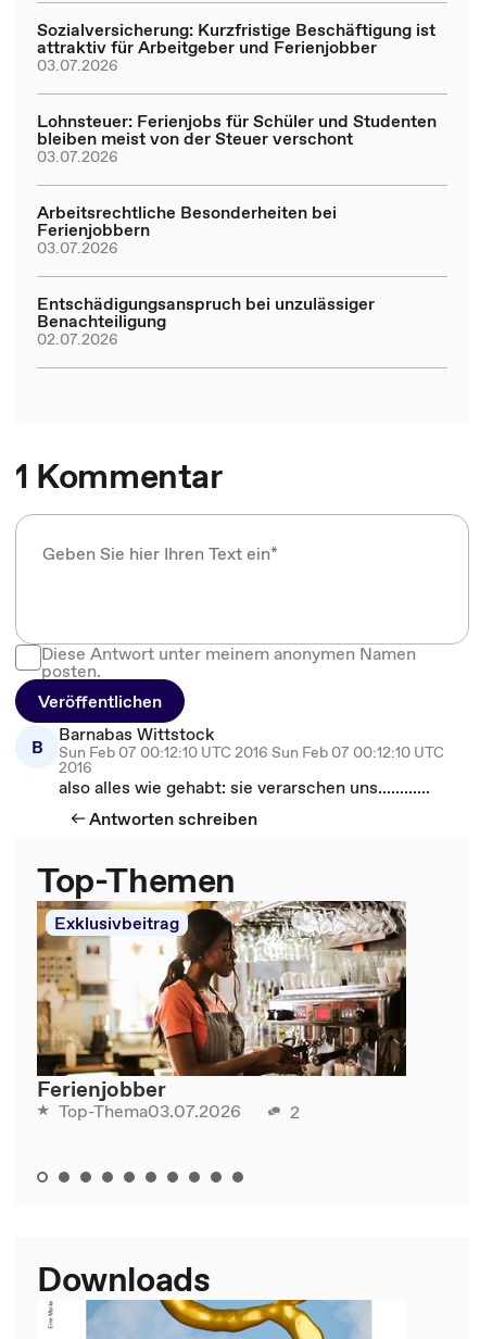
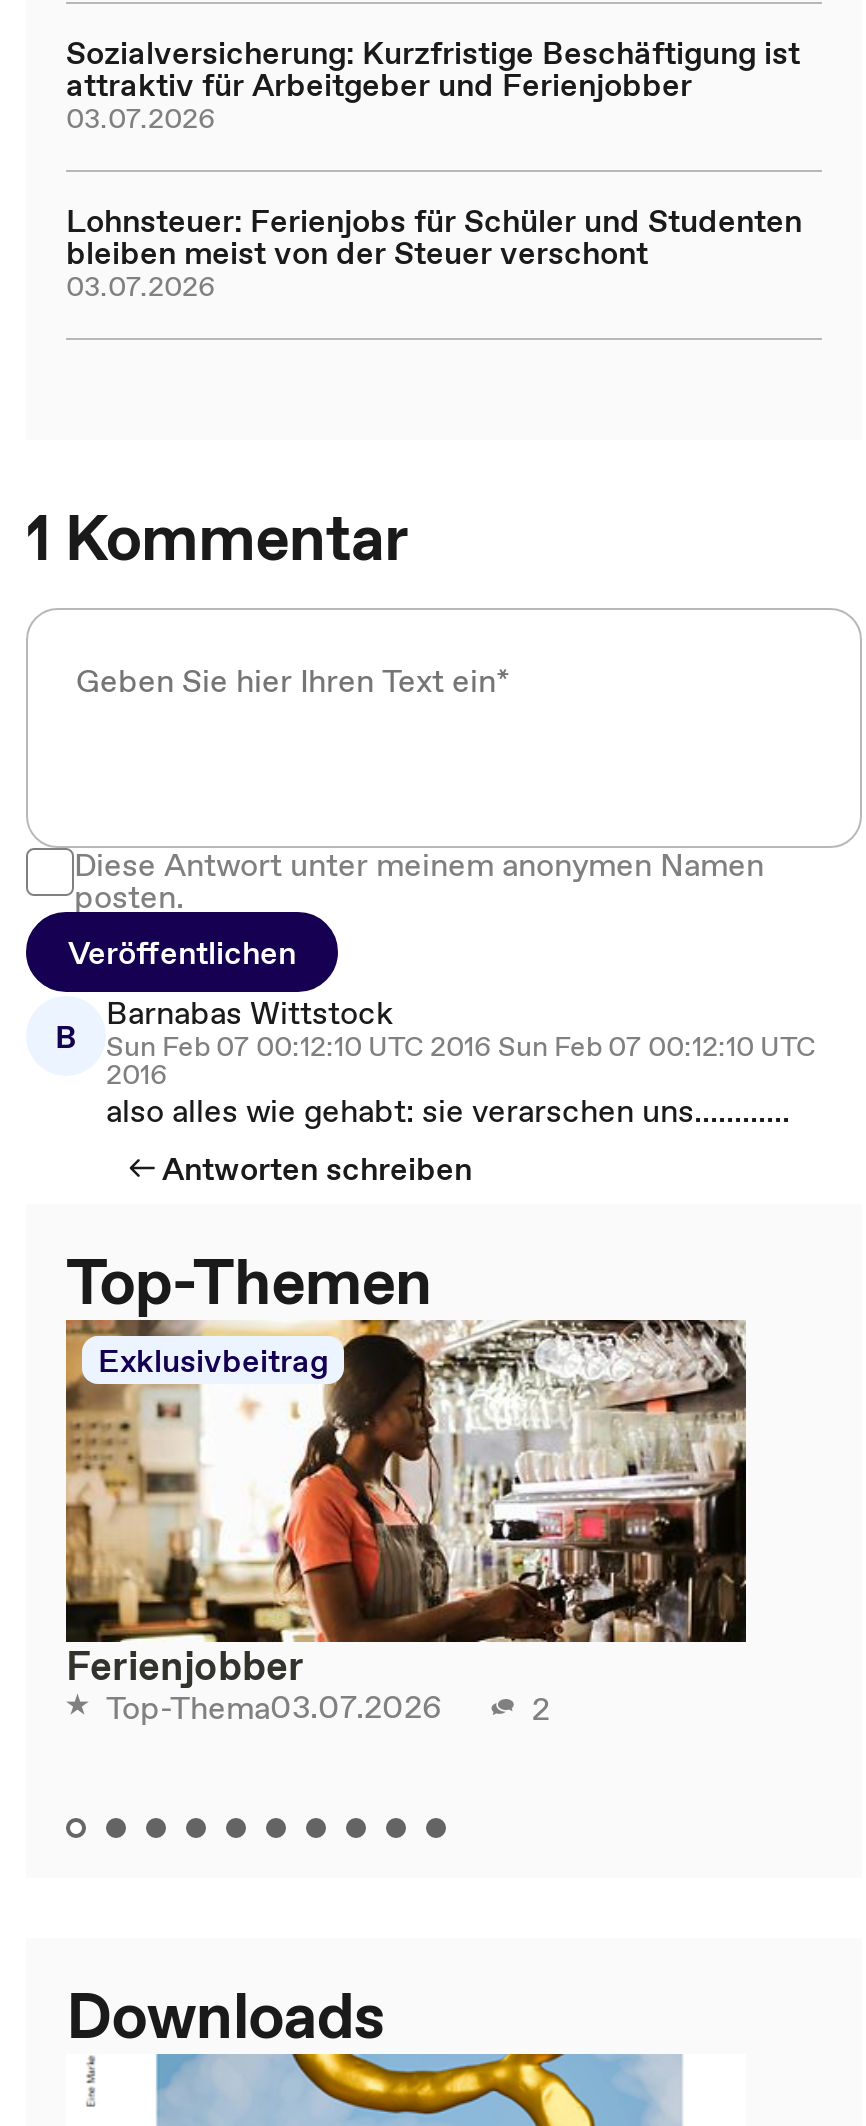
- Arbeitsrechtliche Besonderheiten bei
- Ferienjobbern
- 03.07.2026
- Entschädigungsanspruch bei unzulässiger
- Benachteiligung
- 02.07.2026
